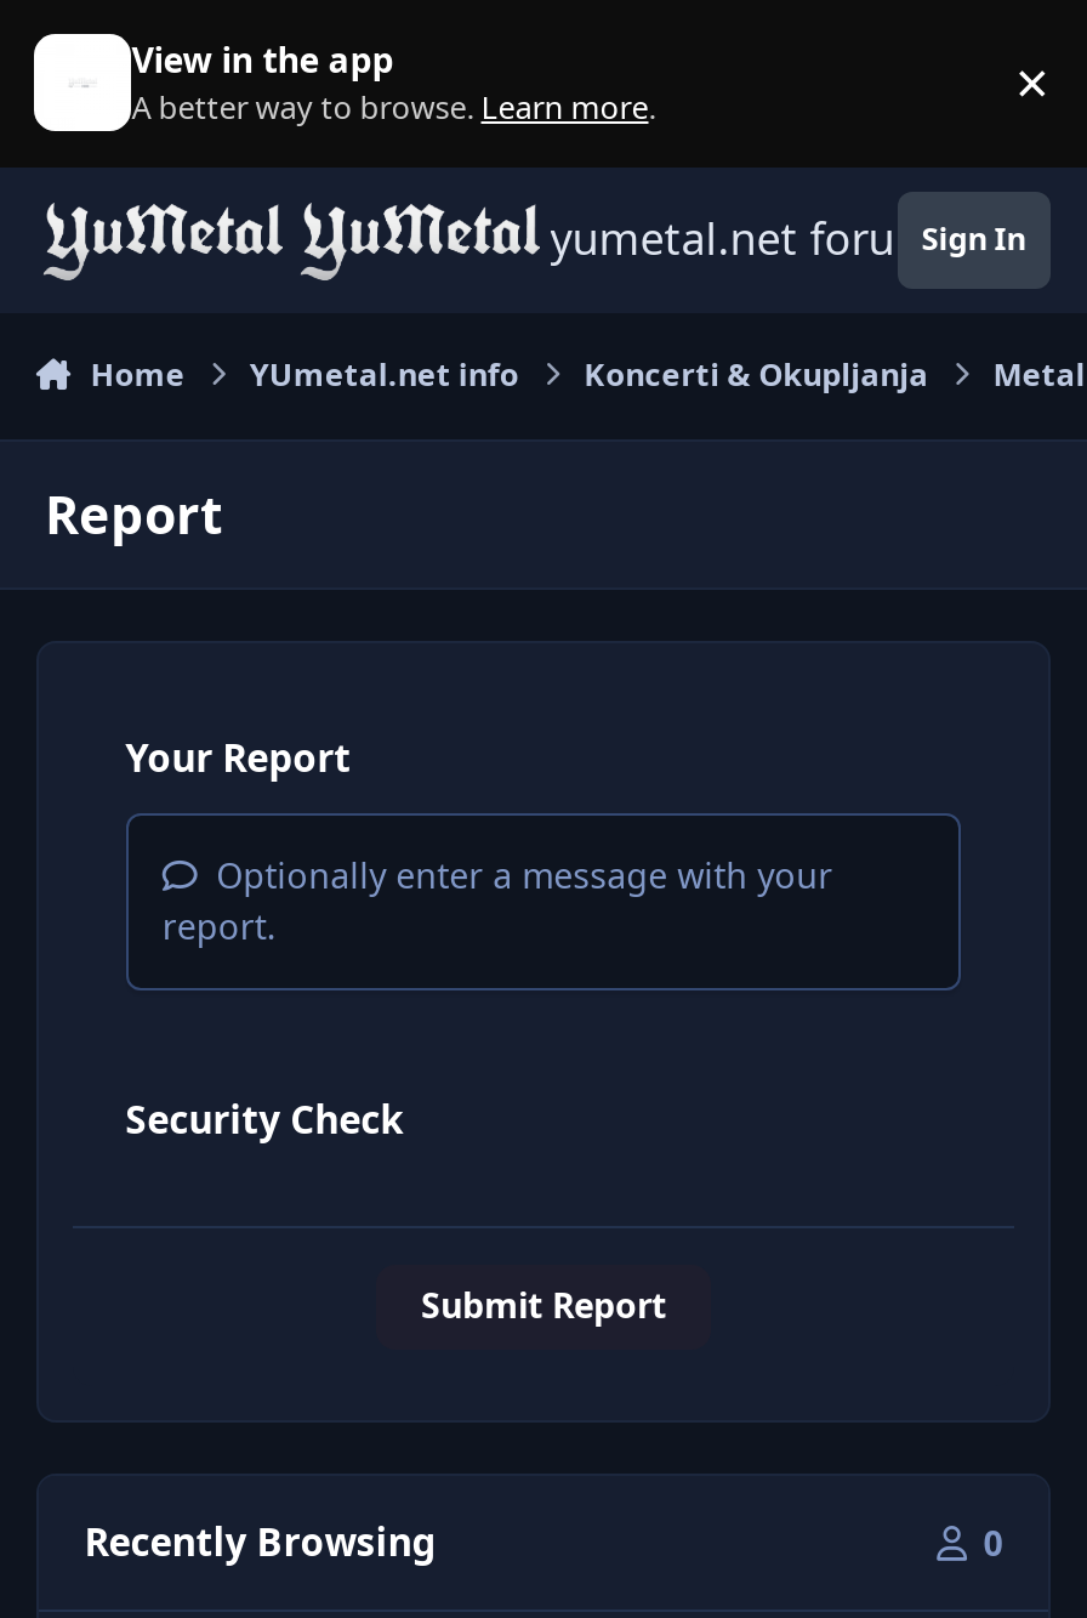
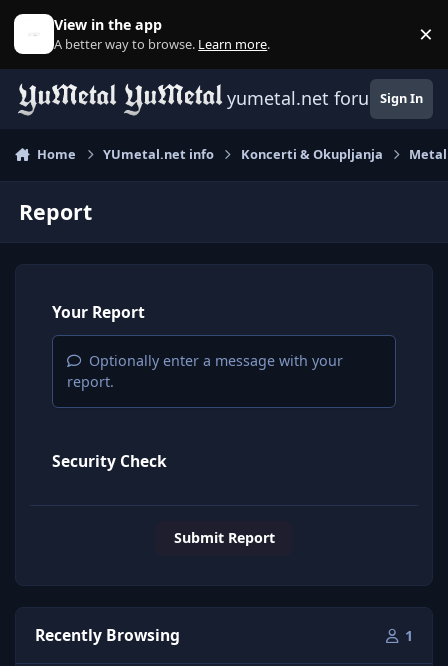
- 0
+ 1
